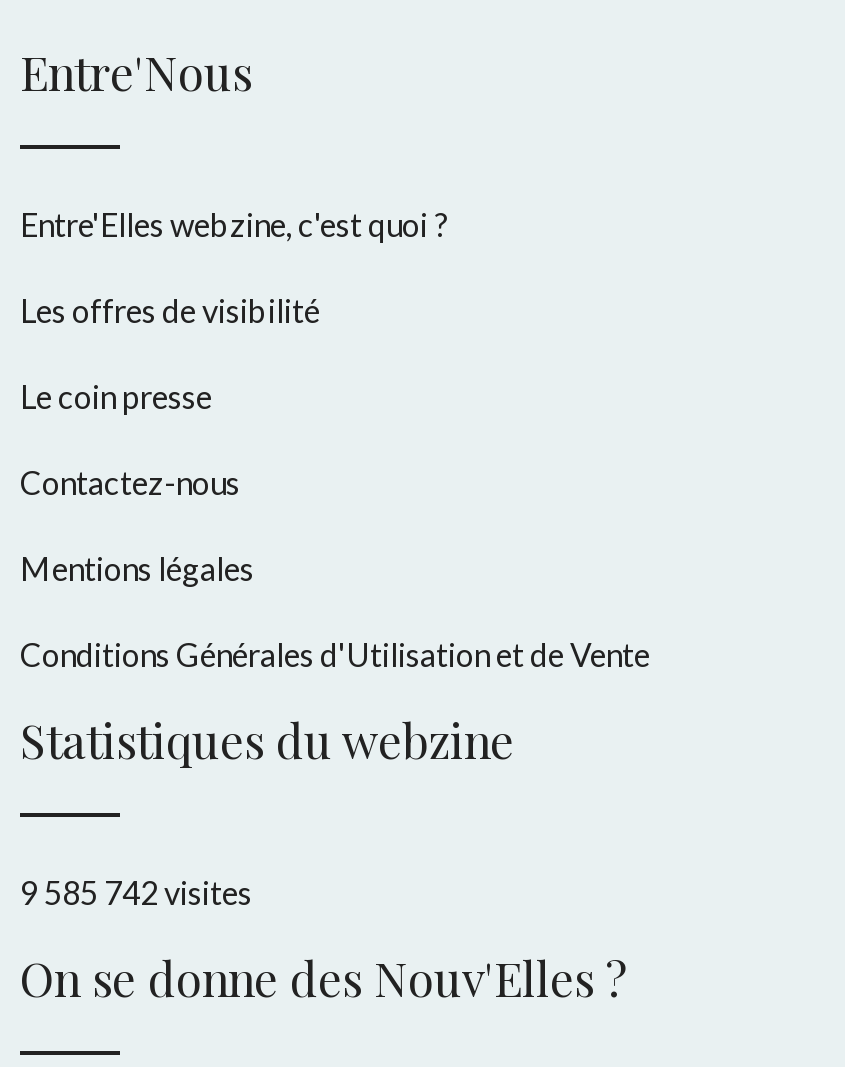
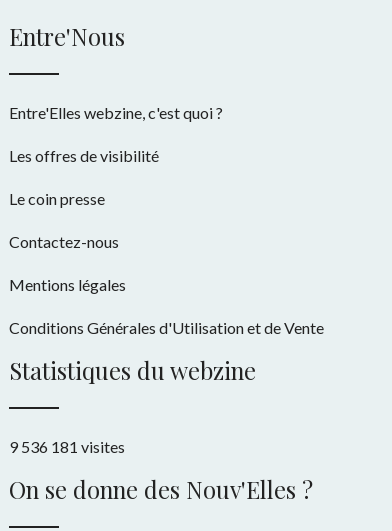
- 9 585 742 visites
+ 9 536 181 visites
